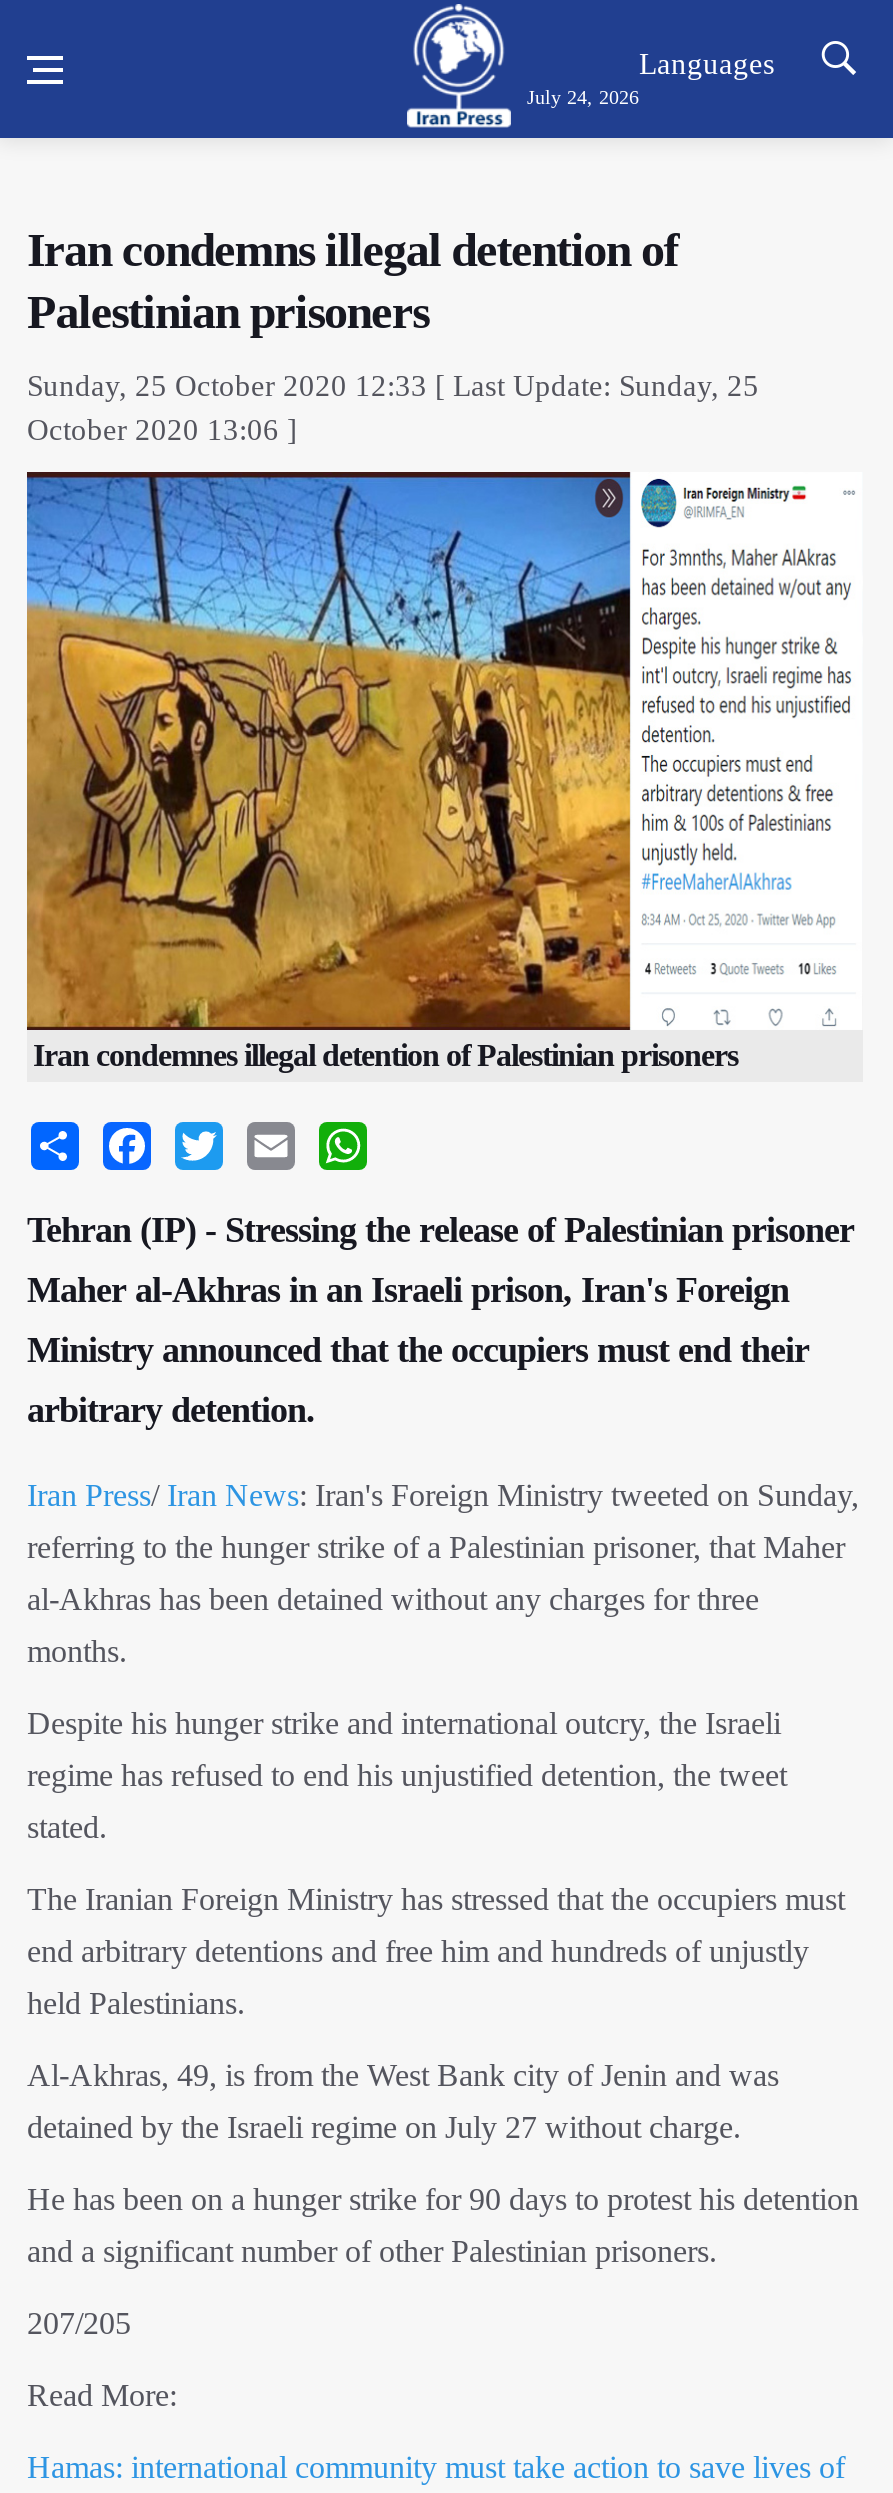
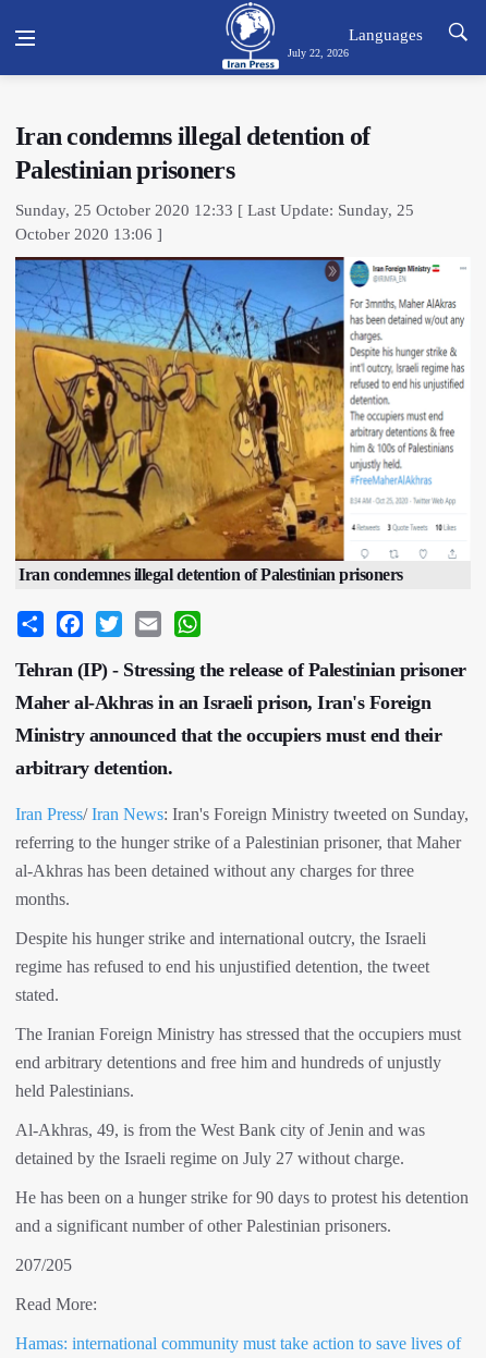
- July 24, 2026
+ July 22, 2026
